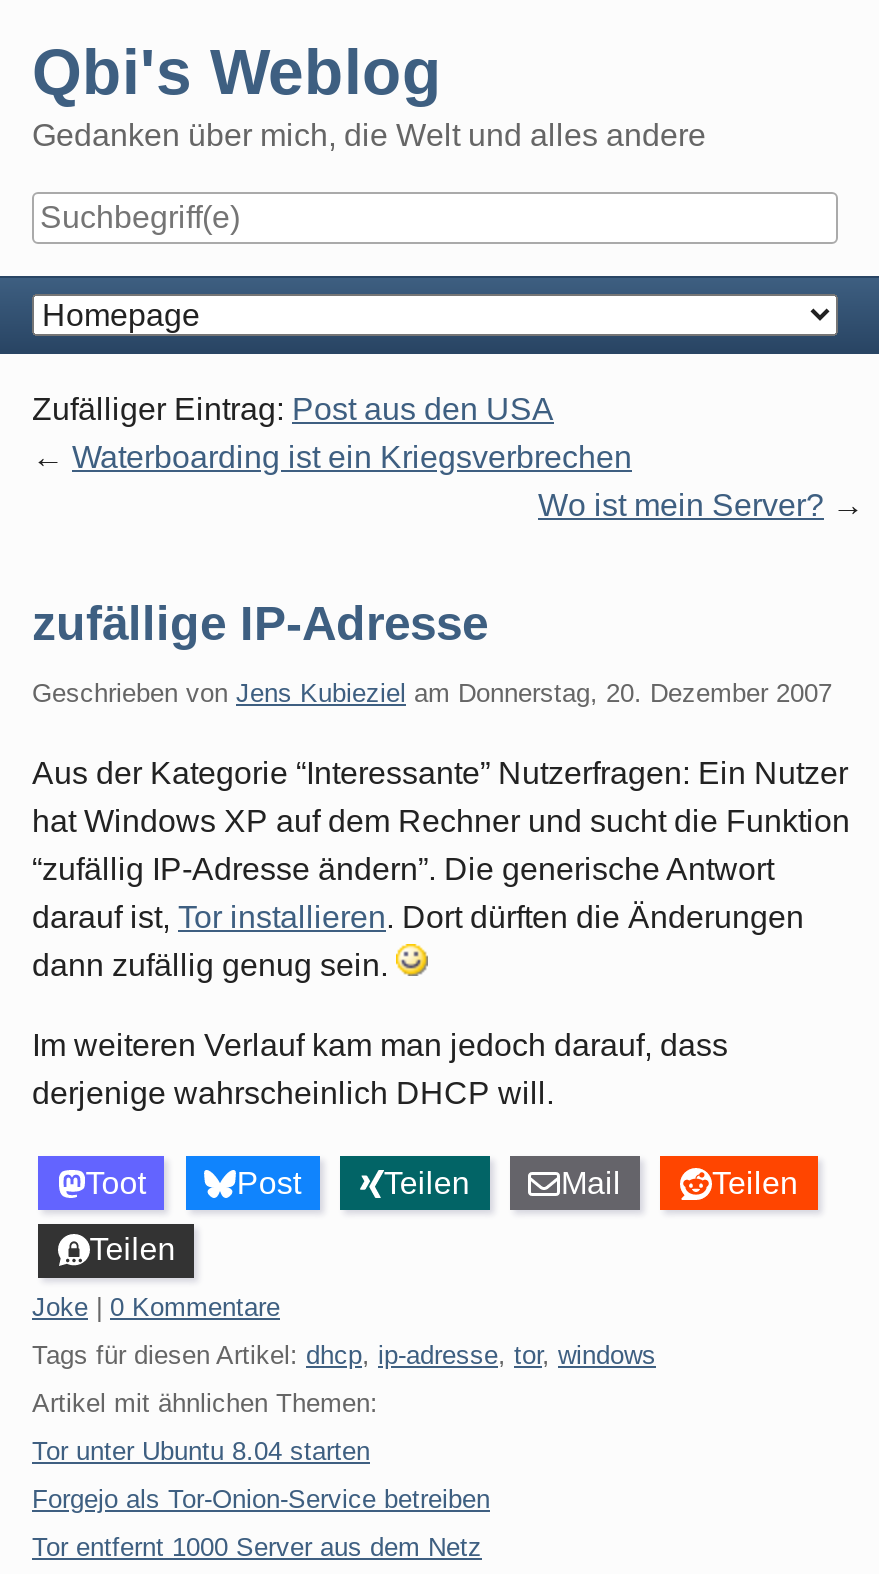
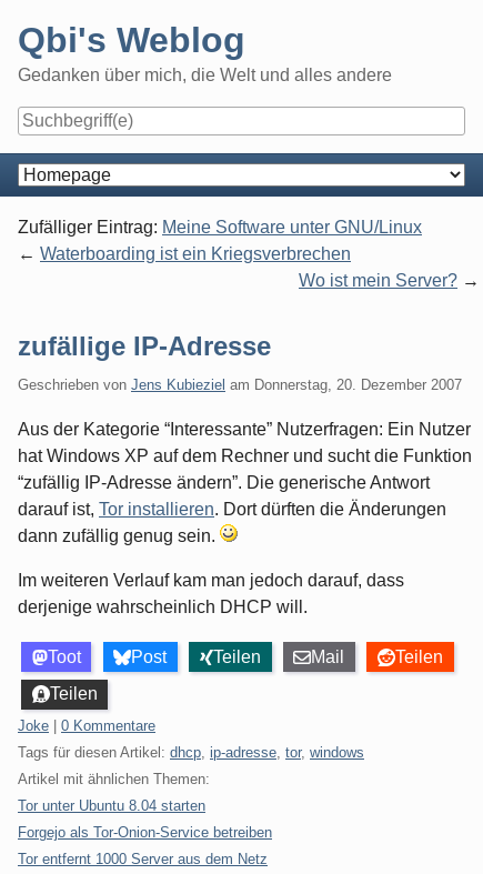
- Zufälliger Eintrag: Post aus den USA
+ Zufälliger Eintrag: Meine Software unter GNU/Linux
